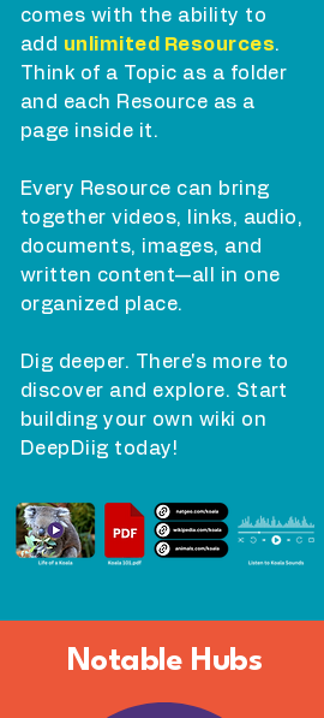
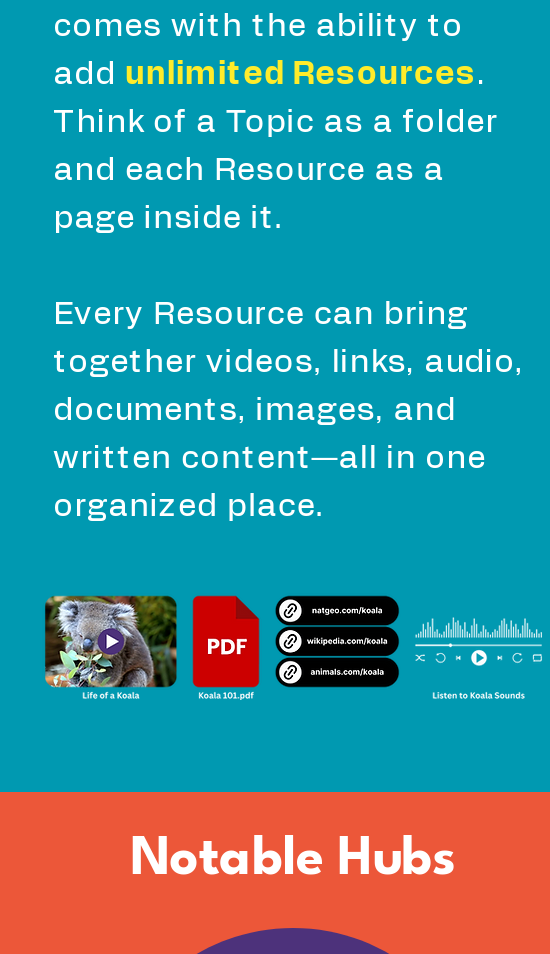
- Dig deeper. There's more to
- discover and explore. Start
- building your own wiki on
- DeepDiig today!
